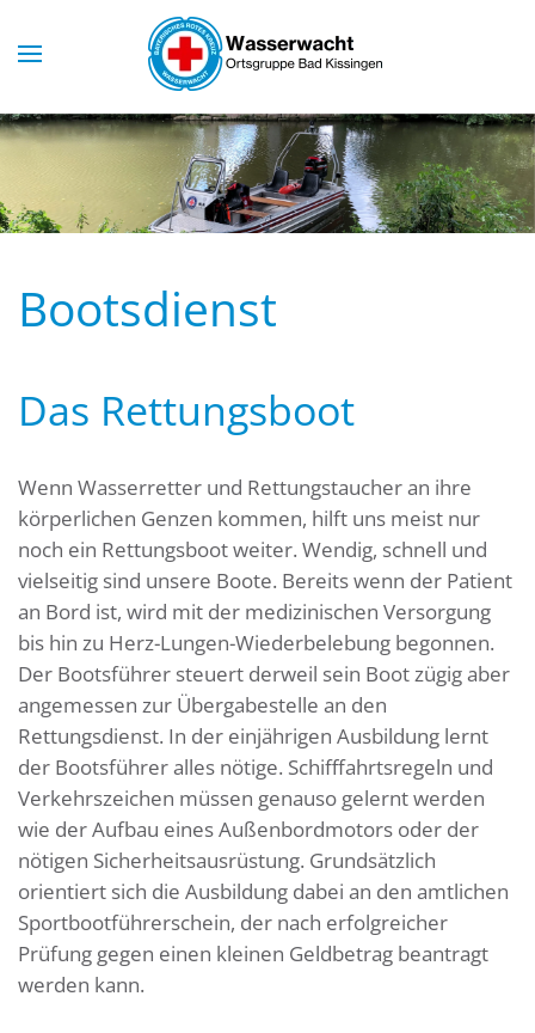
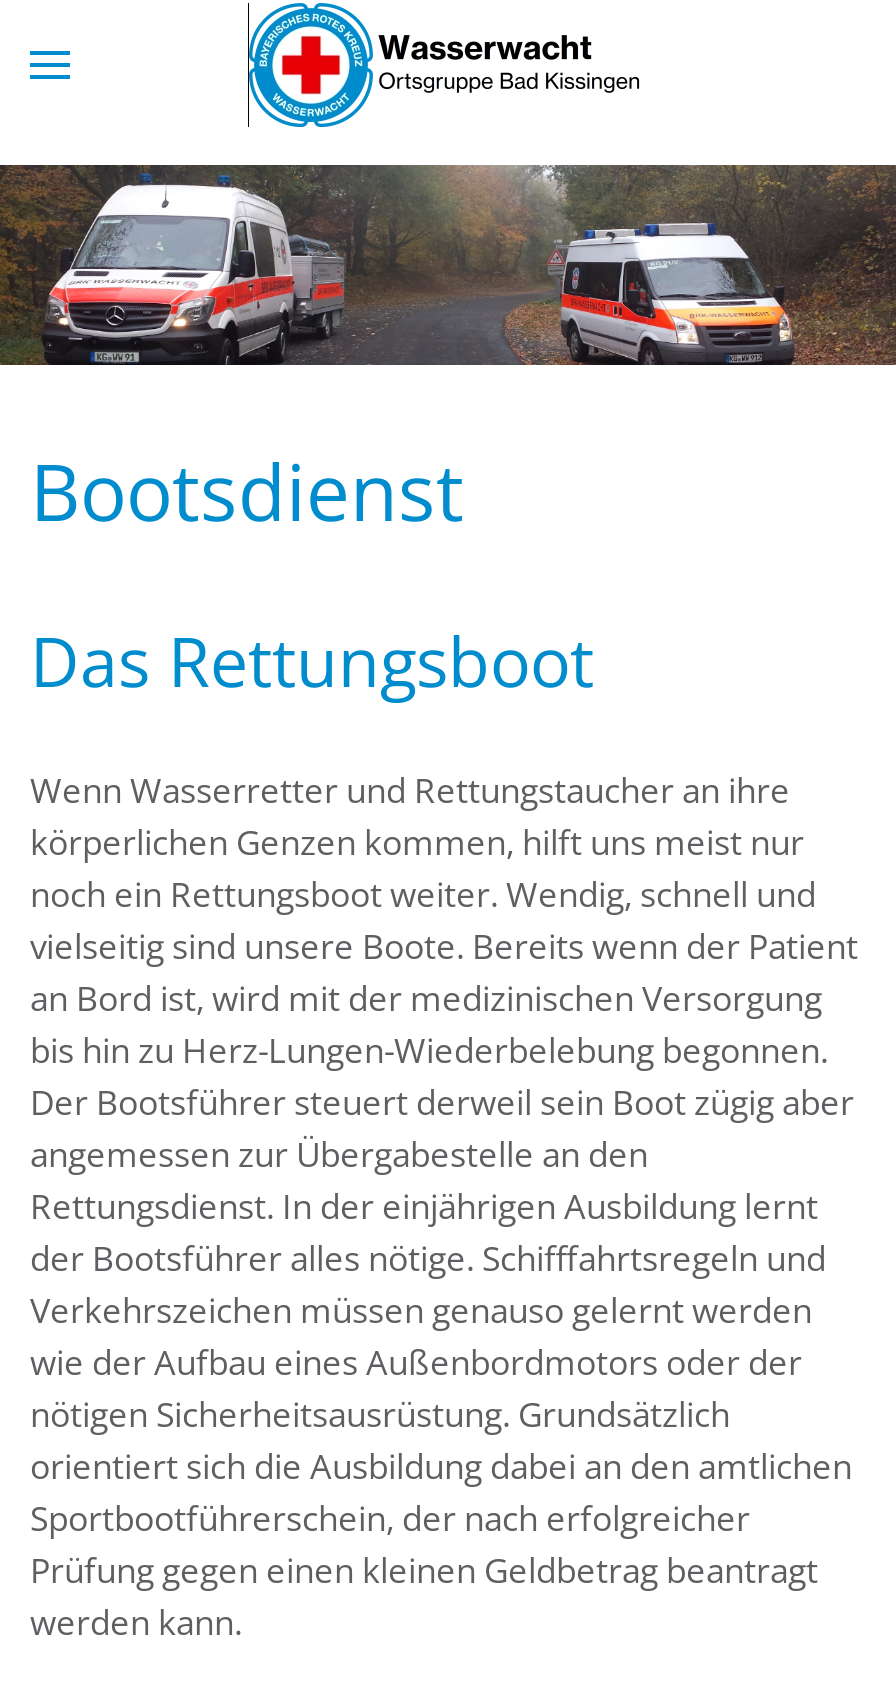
- [image]
+ [image]
